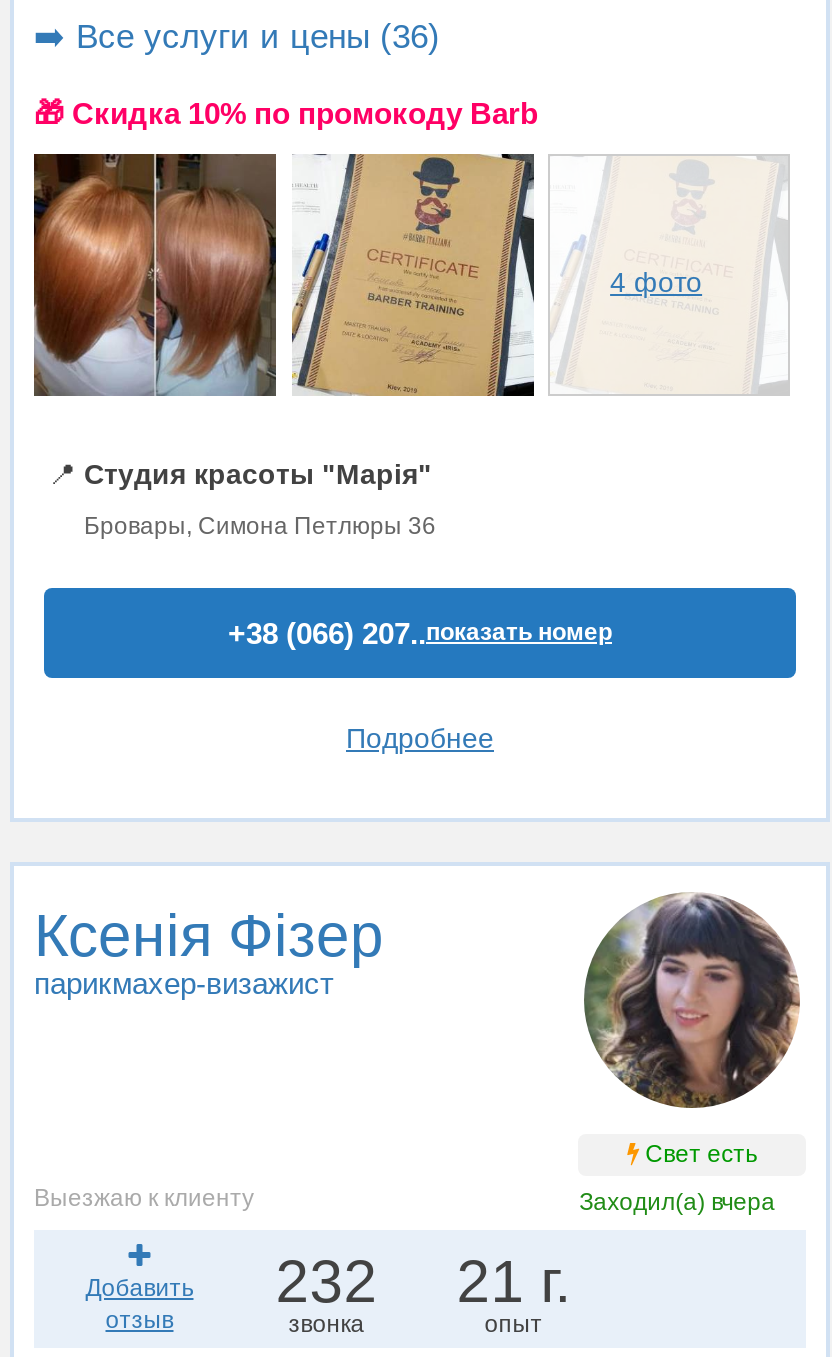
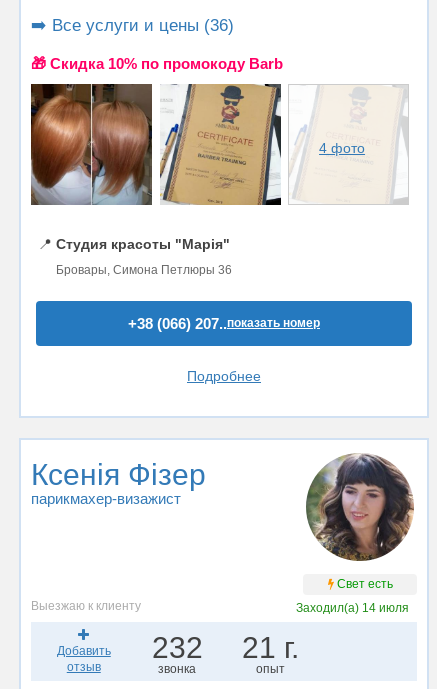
- Заходил(а) вчера
+ Заходил(а) 14 июля
